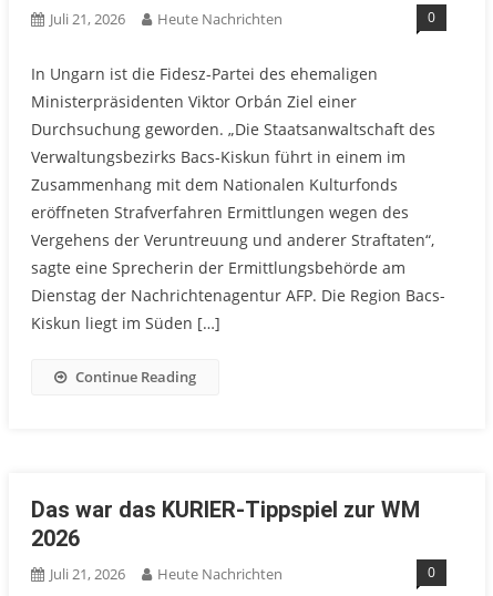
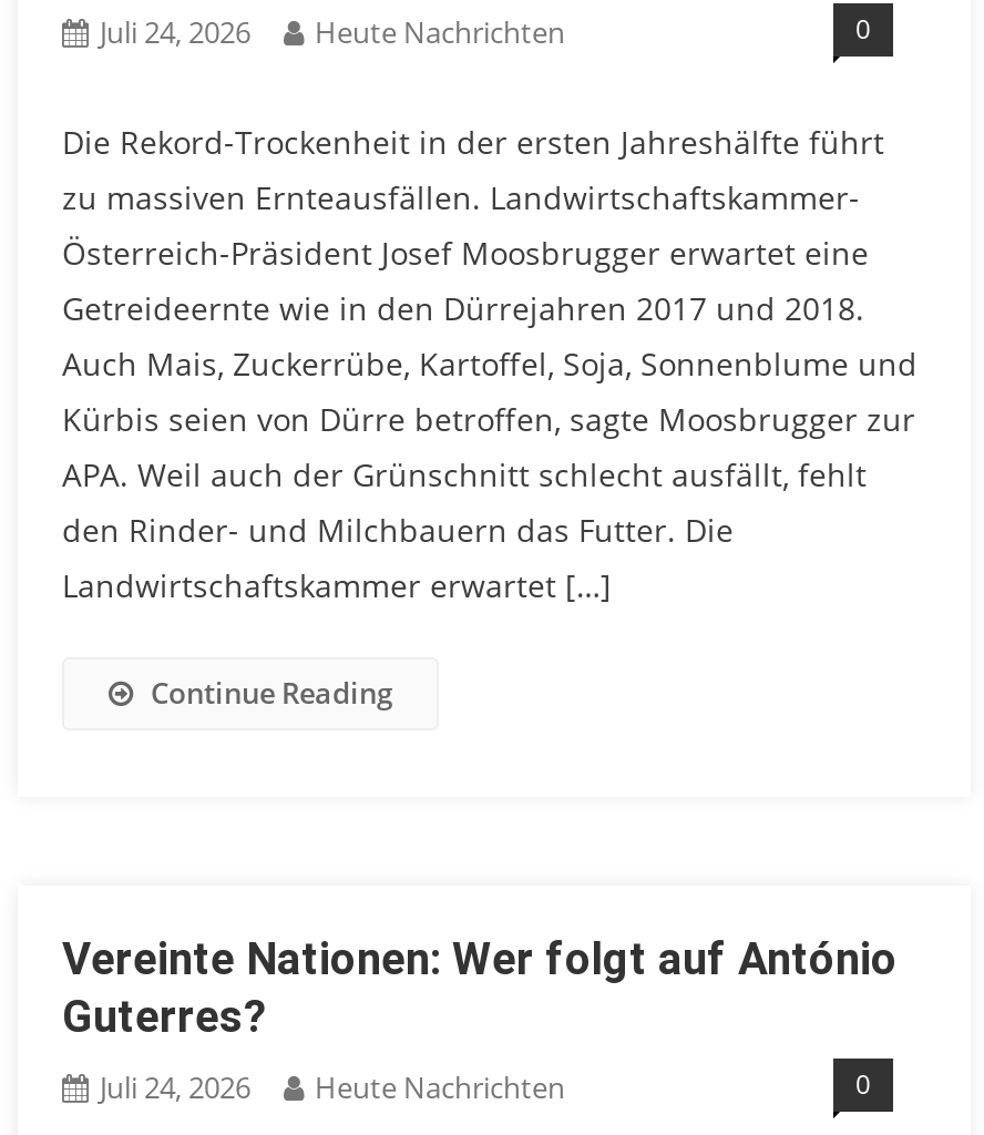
- Juli 21, 2026 Heute Nachrichten
+ Juli 24, 2026 Heute Nachrichten

- In Ungarn ist die Fidesz-Partei des ehemaligen
- Ministerpräsidenten Viktor Orbán Ziel einer
- Durchsuchung geworden. „Die Staatsanwaltschaft des
- Verwaltungsbezirks Bacs-Kiskun führt in einem im
- Zusammenhang mit dem Nationalen Kulturfonds
- eröffneten Strafverfahren Ermittlungen wegen des
- Vergehens der Veruntreuung und anderer Straftaten“,
- sagte eine Sprecherin der Ermittlungsbehörde am
- Dienstag der Nachrichtenagentur AFP. Die Region Bacs-
- Kiskun liegt im Süden […]
+ Die Rekord-Trockenheit in der ersten Jahreshälfte führt
+ zu massiven Ernteausfällen. Landwirtschaftskammer-
+ Österreich-Präsident Josef Moosbrugger erwartet eine
+ Getreideernte wie in den Dürrejahren 2017 und 2018.
+ Auch Mais, Zuckerrübe, Kartoffel, Soja, Sonnenblume und
+ Kürbis seien von Dürre betroffen, sagte Moosbrugger zur
+ APA. Weil auch der Grünschnitt schlecht ausfällt, fehlt
+ den Rinder- und Milchbauern das Futter. Die
+ Landwirtschaftskammer erwartet […]

- Das war das KURIER-Tippspiel zur WM
- 2026
+ Vereinte Nationen: Wer folgt auf António
+ Guterres?

- Juli 21, 2026 Heute Nachrichten
+ Juli 24, 2026 Heute Nachrichten
